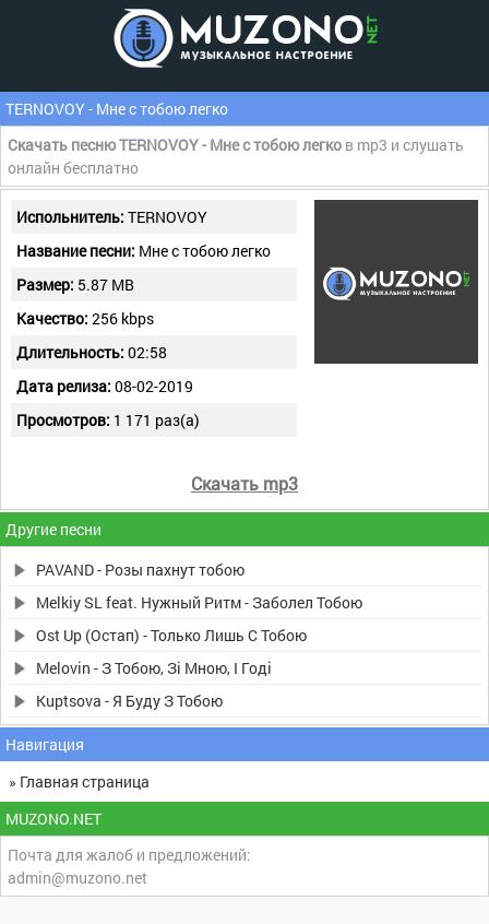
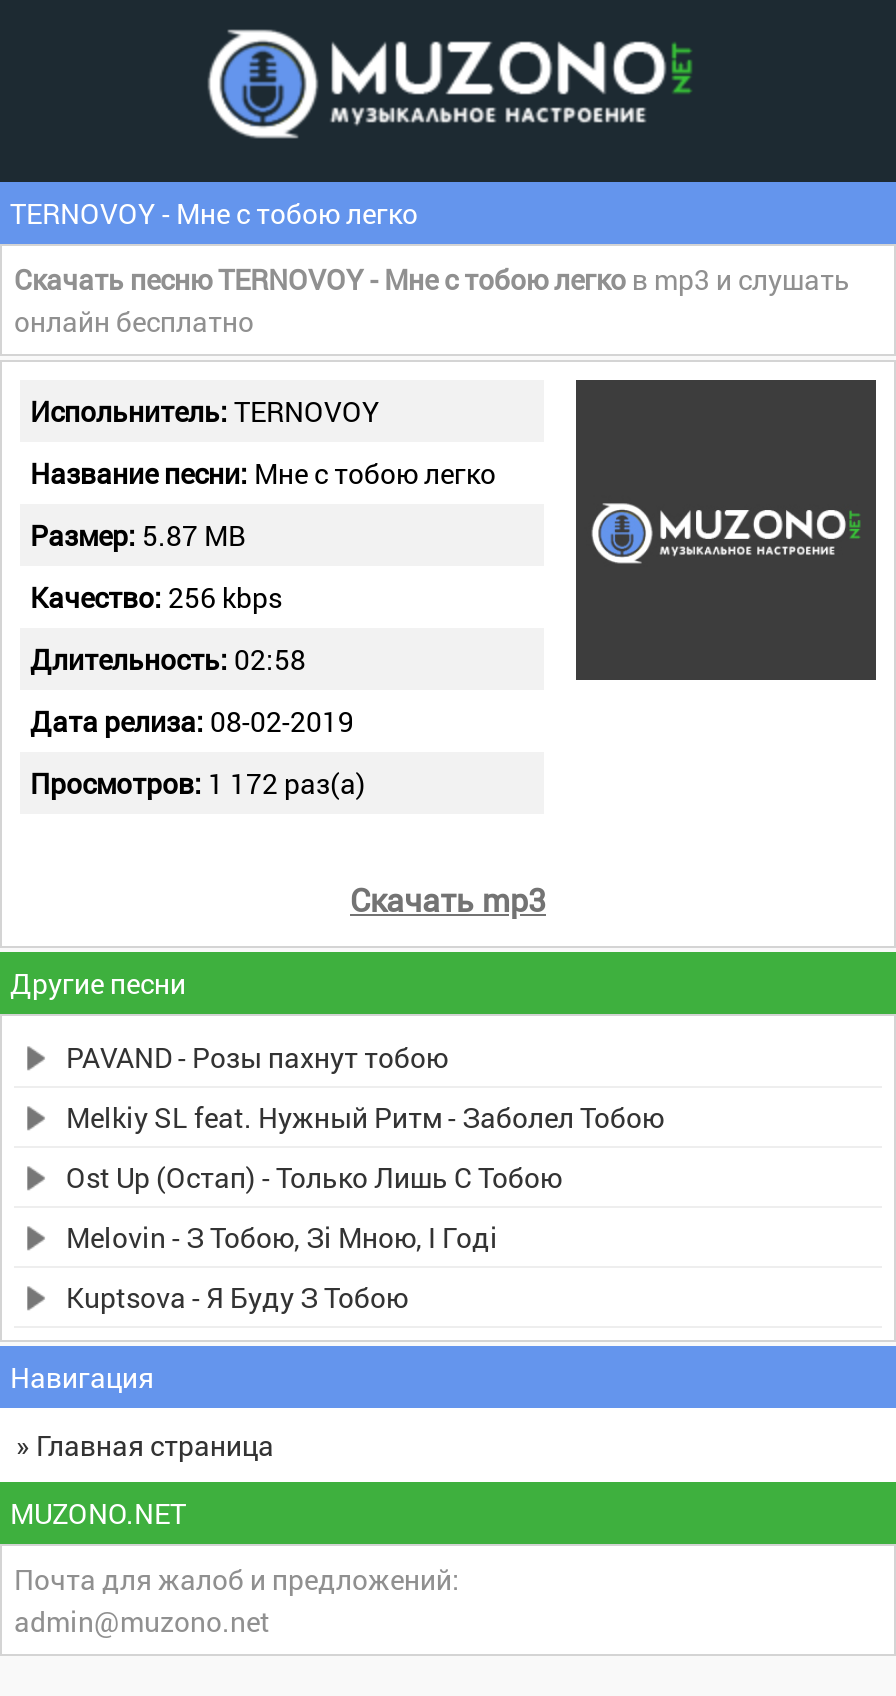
- Просмотров: 1 171 раз(а)
+ Просмотров: 1 172 раз(а)
